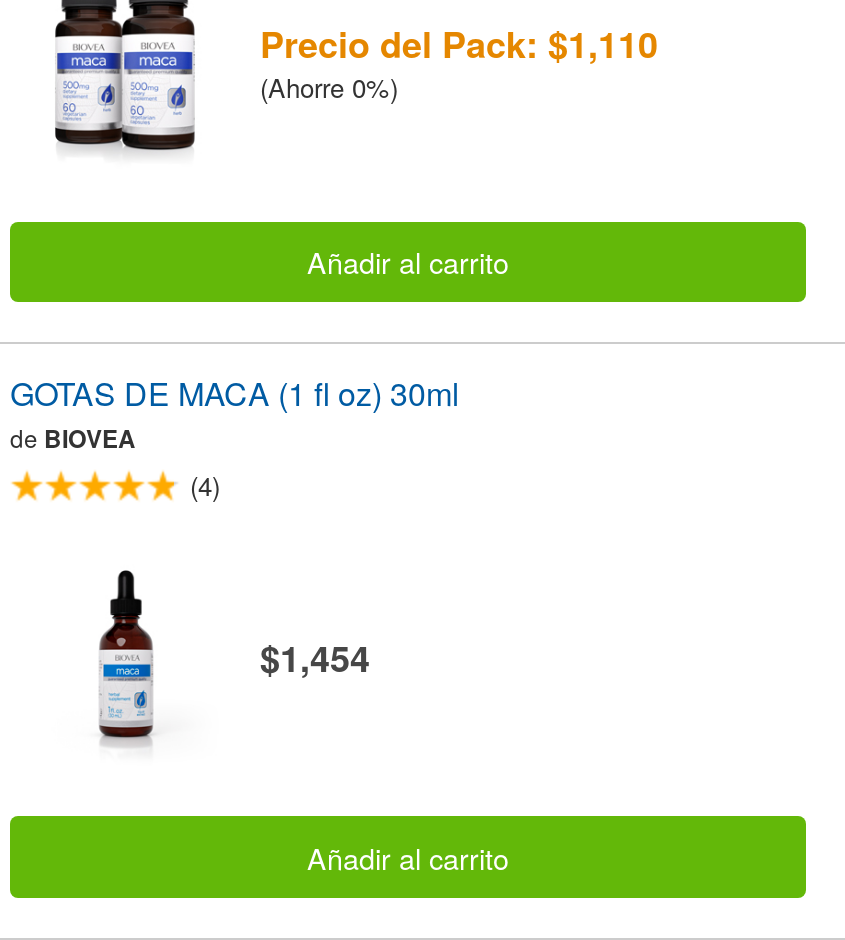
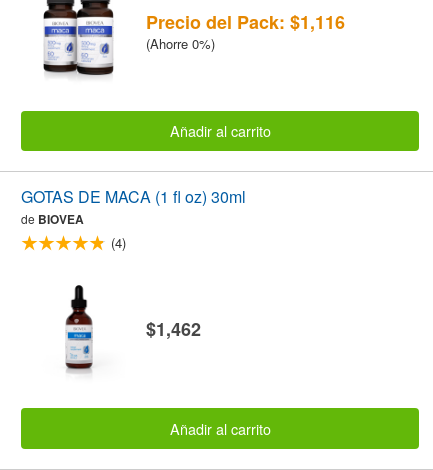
- Precio del Pack: $1,110
+ Precio del Pack: $1,116

- $1,454
+ $1,462
